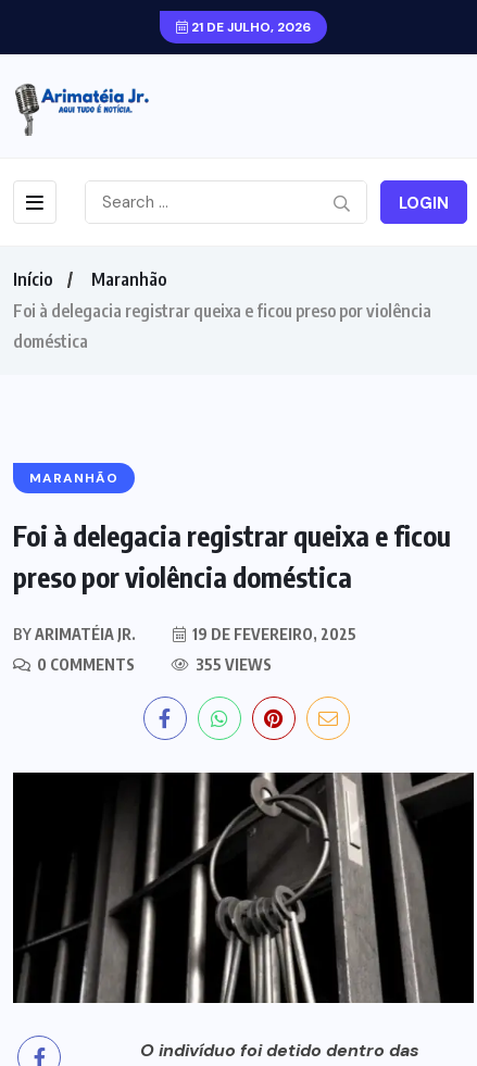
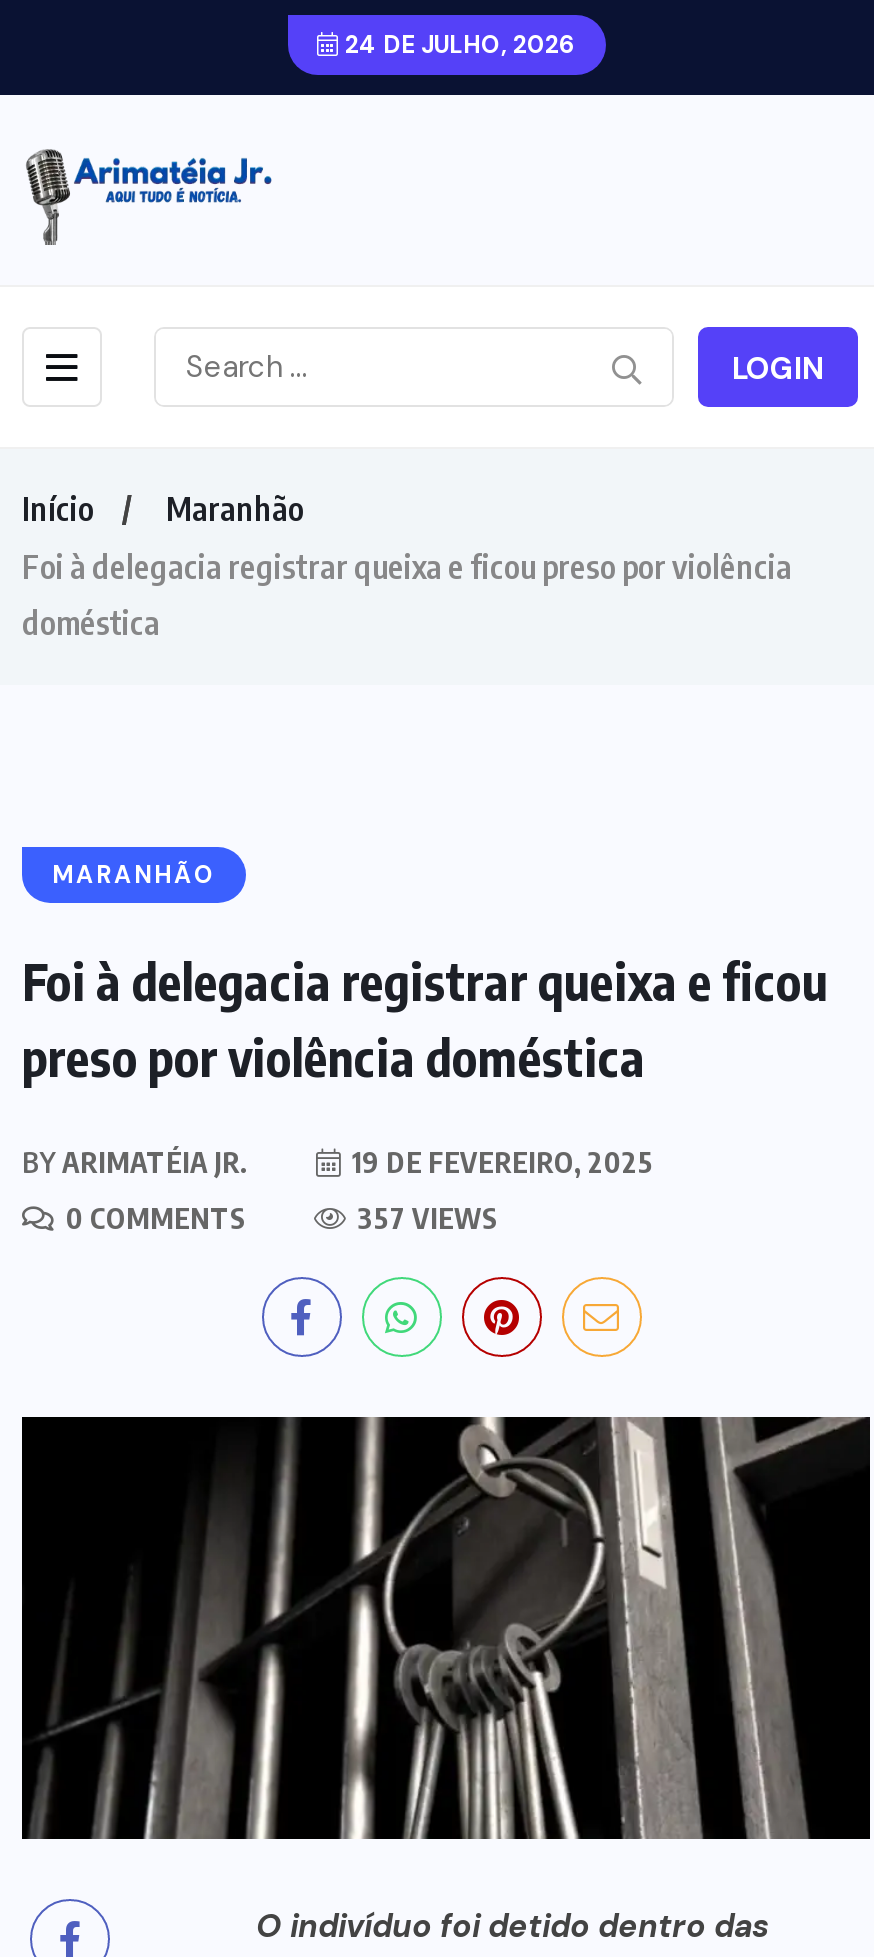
- 21 DE JULHO, 2026
+ 24 DE JULHO, 2026

- 355 VIEWS
+ 357 VIEWS
